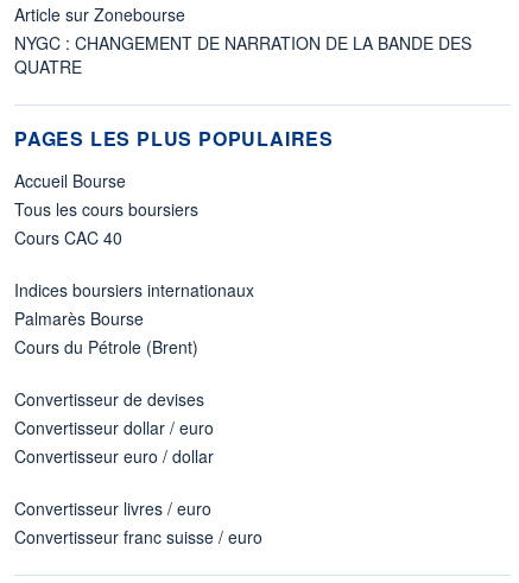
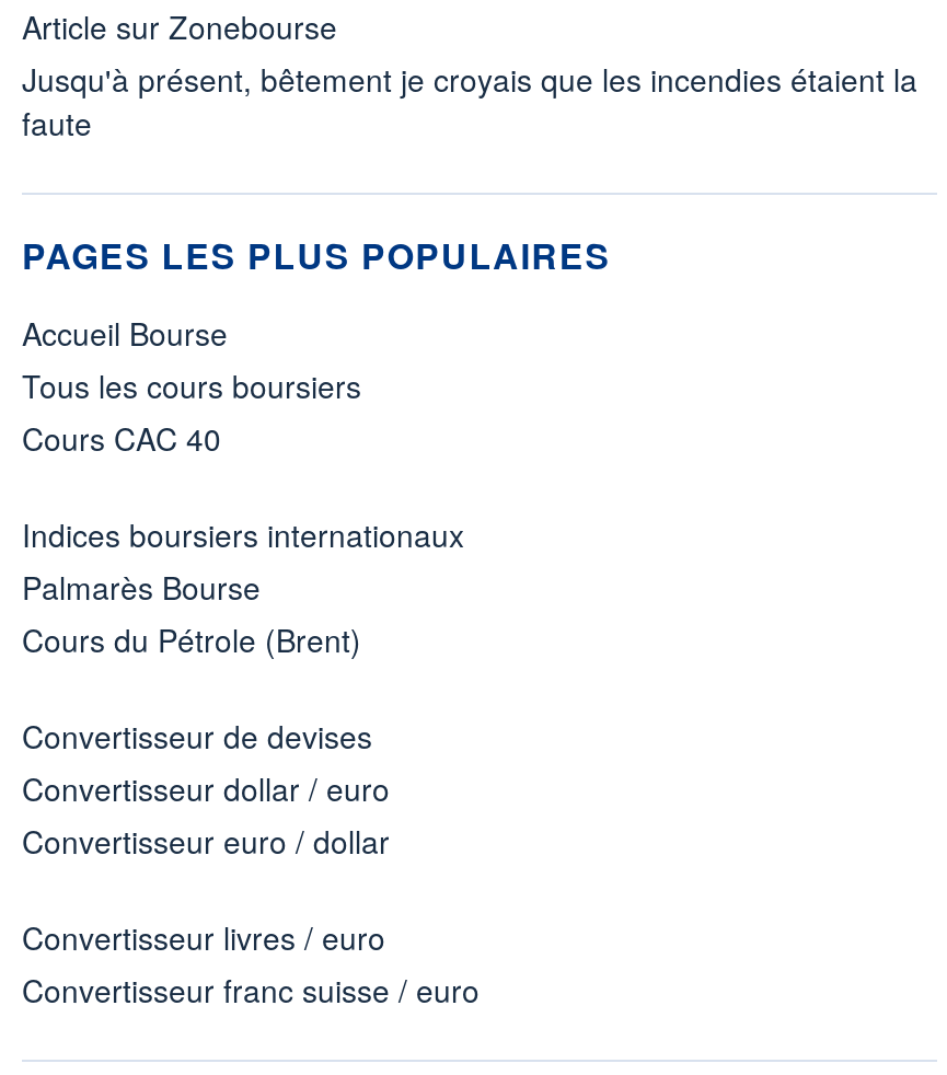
- NYGC : CHANGEMENT DE NARRATION DE LA BANDE DES
- QUATRE
+ Jusqu'à présent, bêtement je croyais que les incendies étaient la
+ faute
